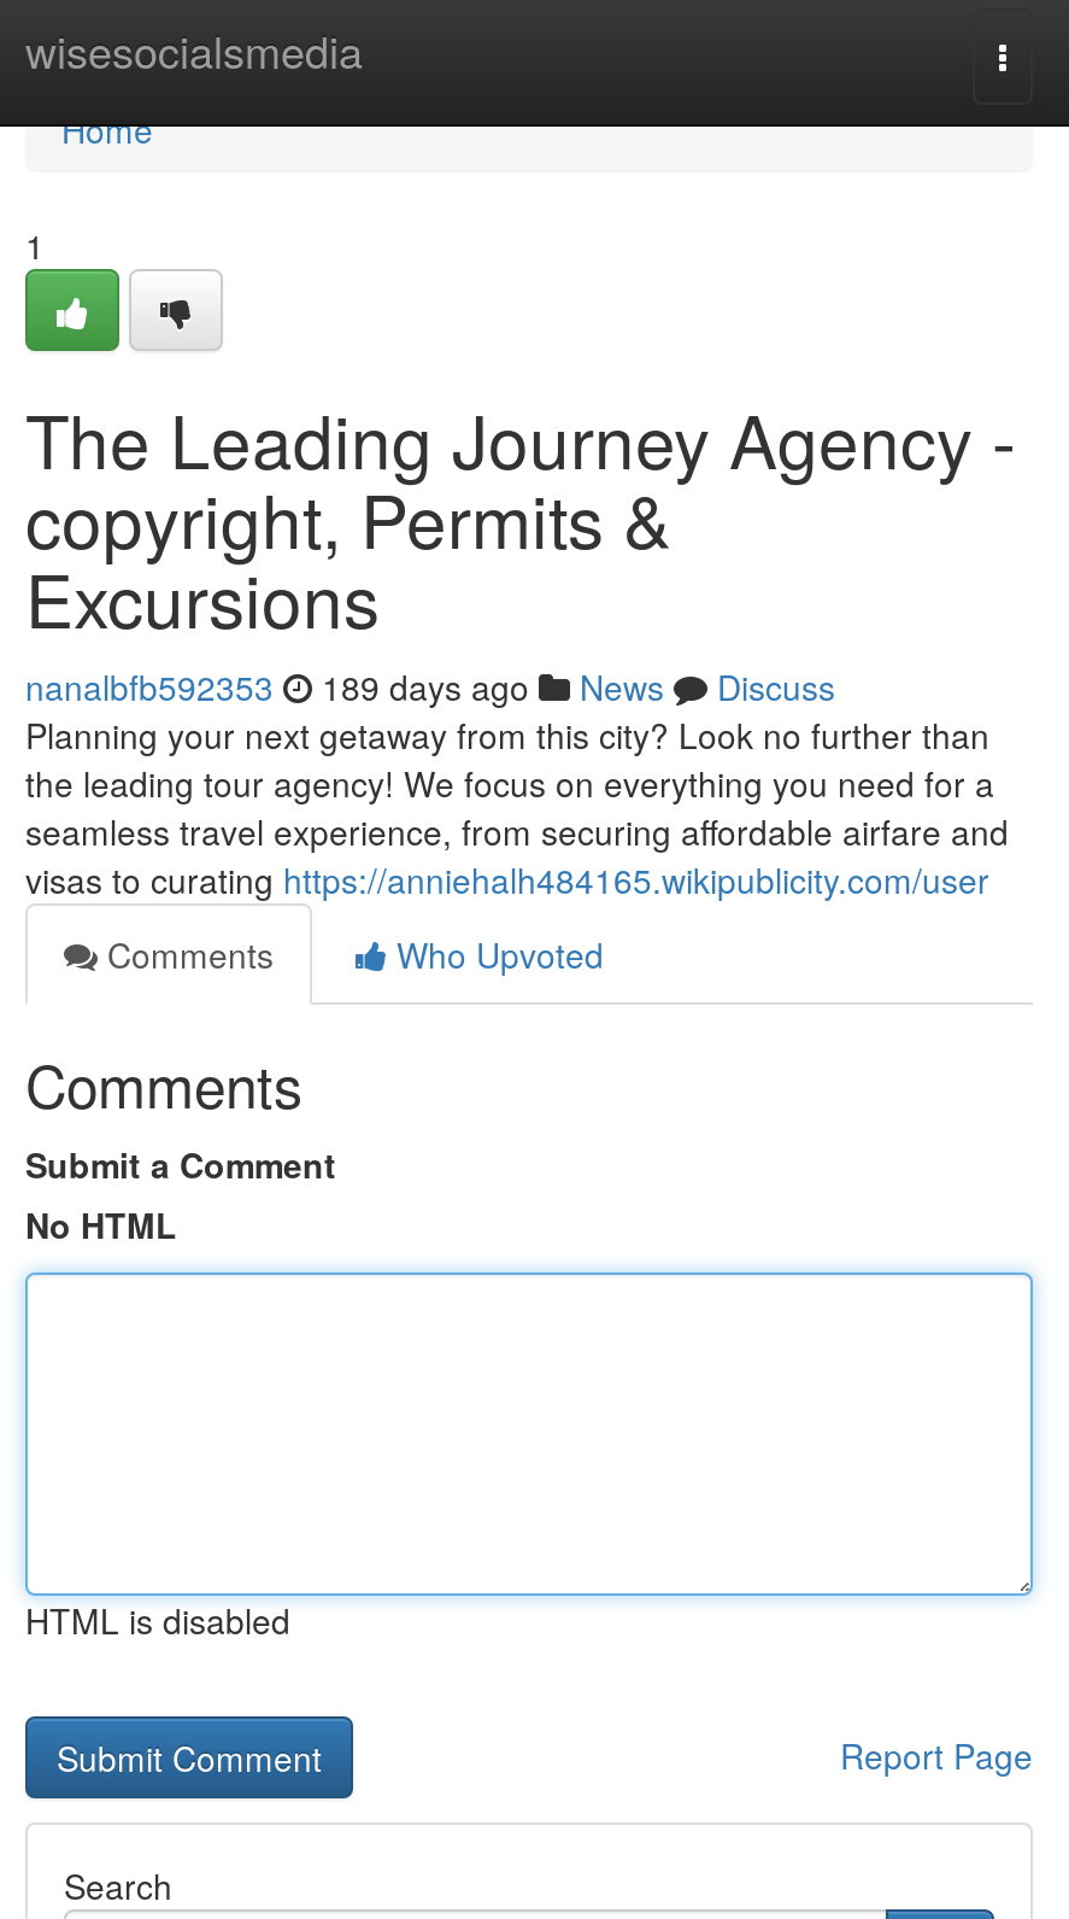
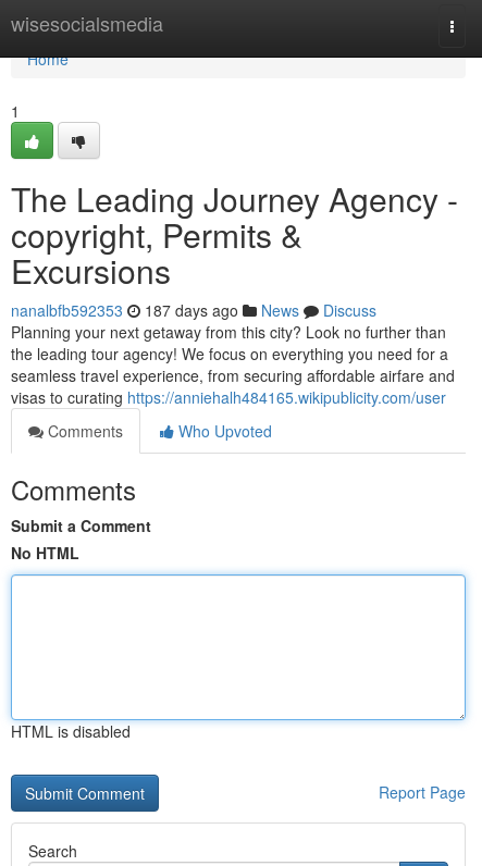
- nanalbfb592353 189 days ago News Discuss
+ nanalbfb592353 187 days ago News Discuss
